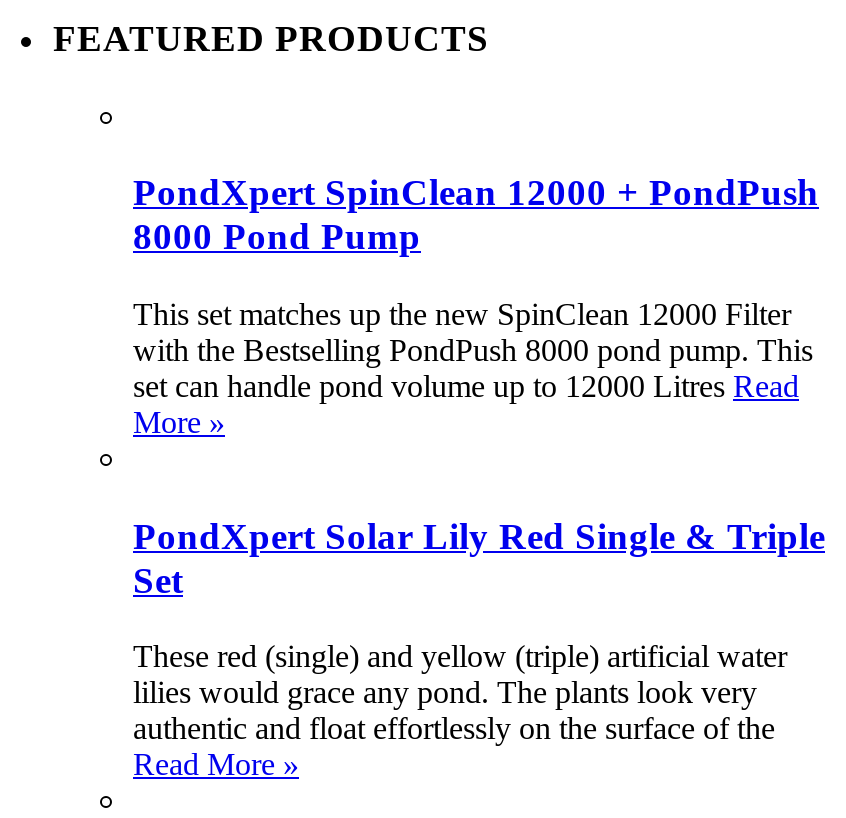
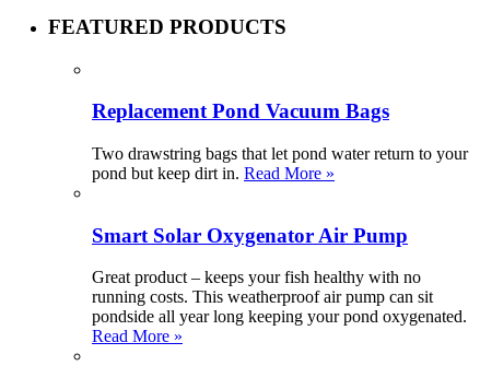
- PondXpert SpinClean 12000 + PondPush
- 8000 Pond Pump
+ Replacement Pond Vacuum Bags

- This set matches up the new SpinClean 12000 Filter
- with the Bestselling PondPush 8000 pond pump. This
- set can handle pond volume up to 12000 LitresRead
- More »
+ Two drawstring bags that let pond water return to your
+ pond but keep dirt in. Read More »

- PondXpert Solar Lily Red Single & Triple
- Set
+ Smart Solar Oxygenator Air Pump

- These red (single) and yellow (triple) artificial water
- lilies would grace any pond. The plants look very
- authentic and float effortlessly on the surface of the
+ Great product – keeps your fish healthy with no
+ running costs. This weatherproof air pump can sit
+ pondside all year long keeping your pond oxygenated.
